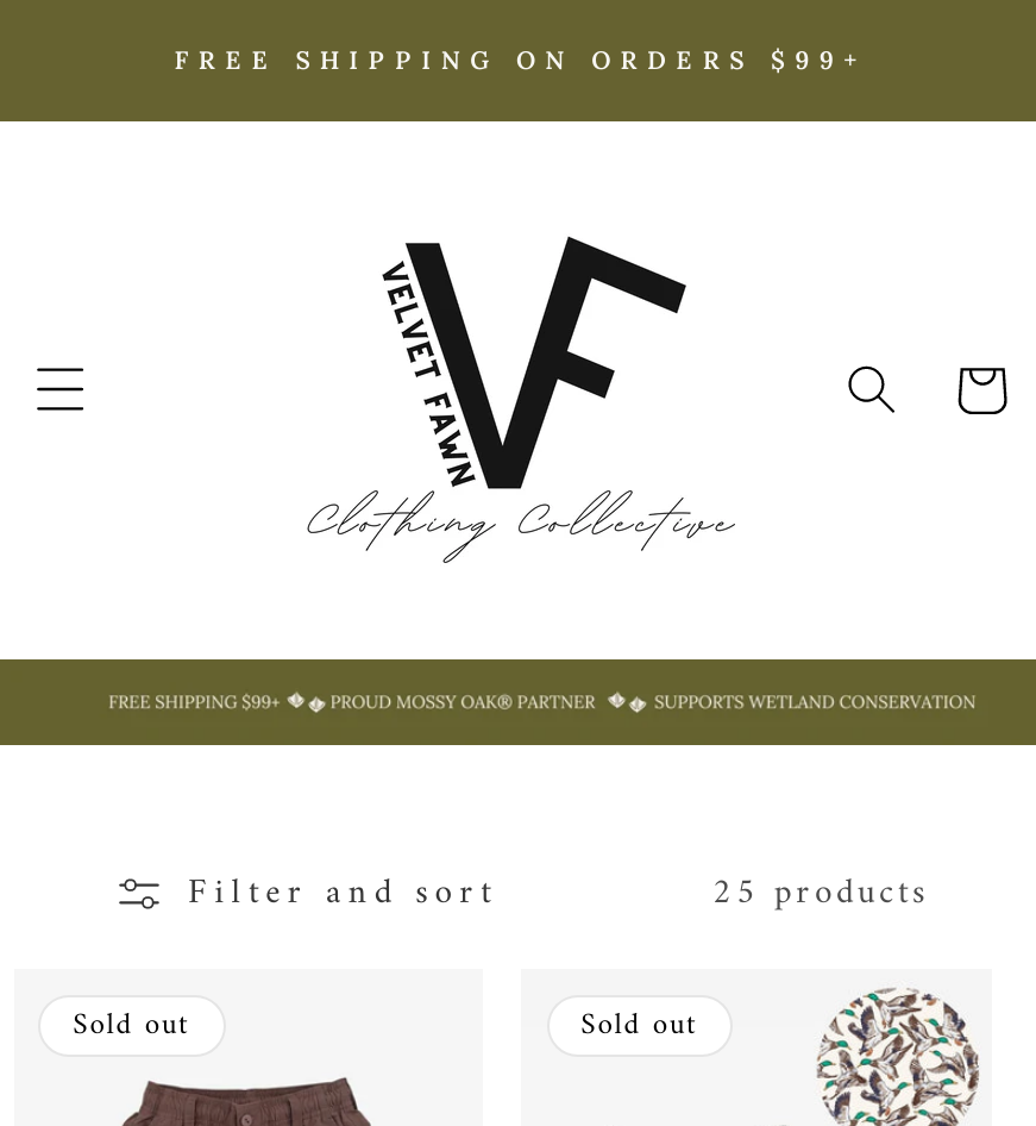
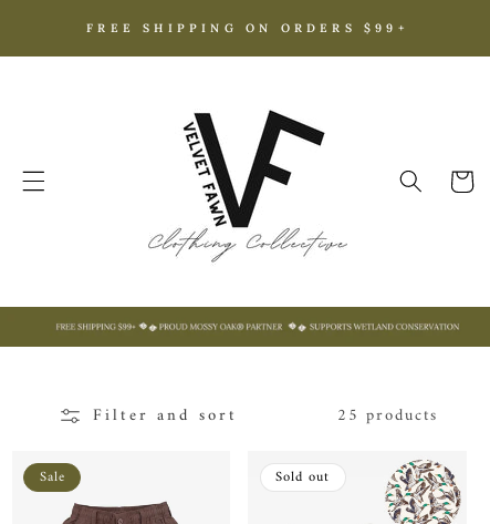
- Sold out
+ Sale
